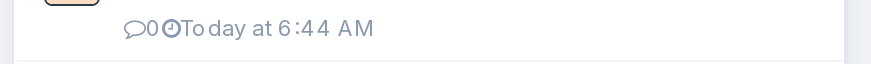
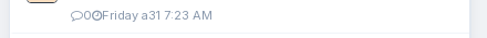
- 0 Today at 6:44 AM
+ 0 Friday a31 7:23 AM
